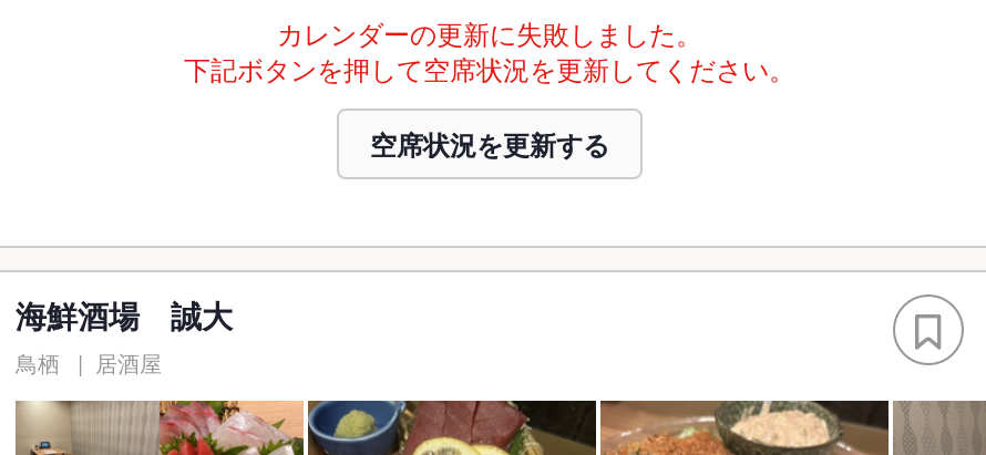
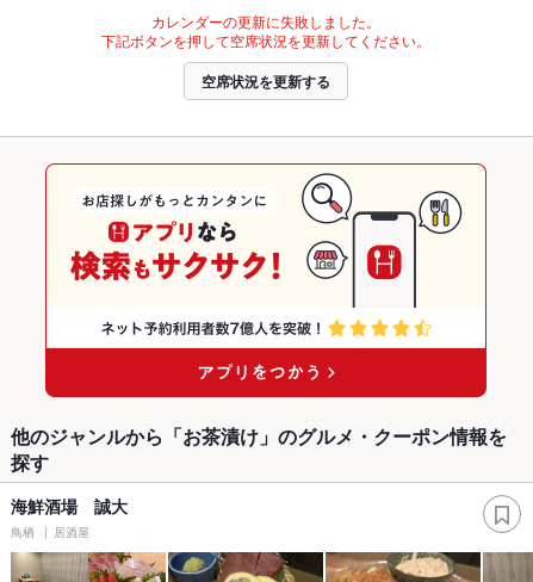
+ [image]
+ 他のジャンルから「お茶漬け」のグルメ・クーポン情報を
+ 探す
